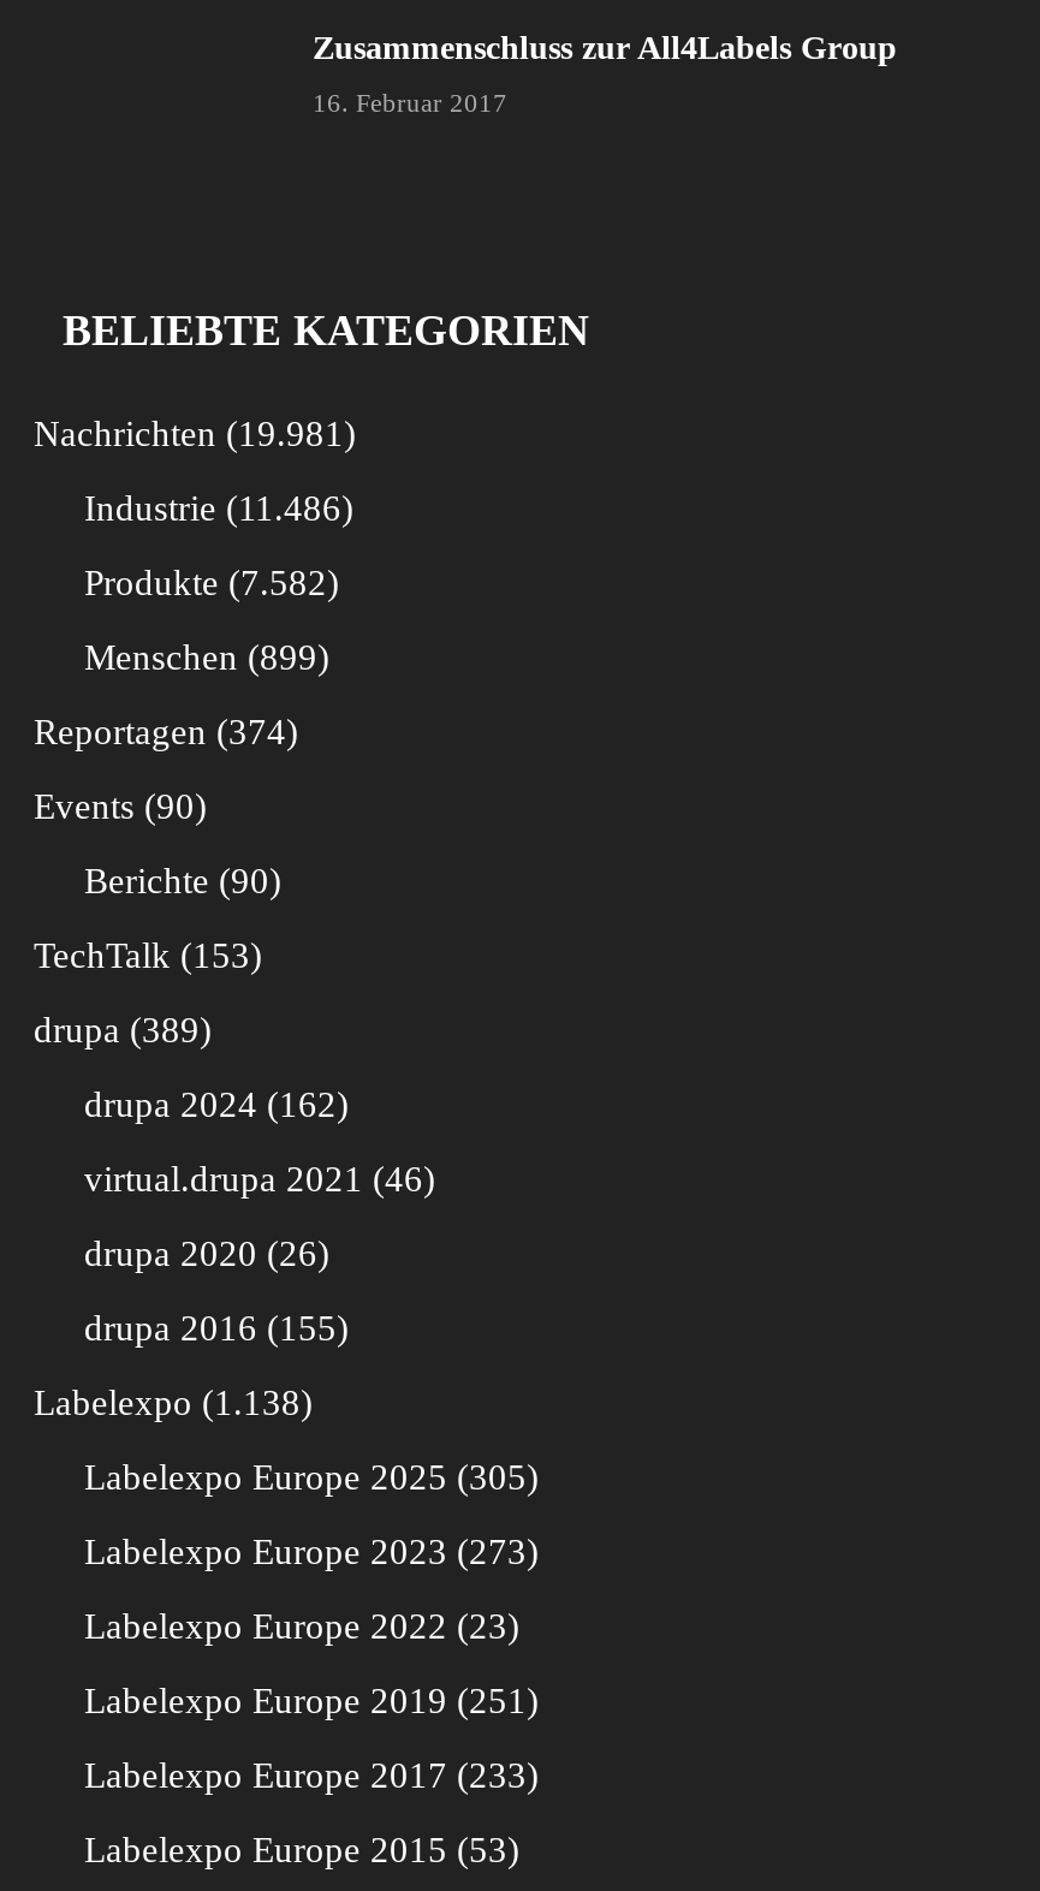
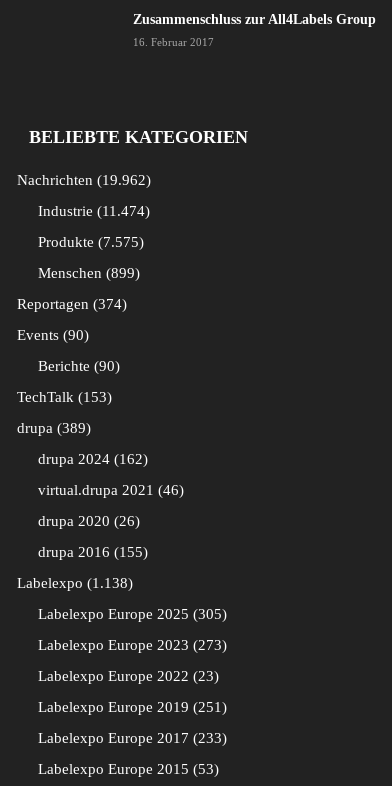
- Nachrichten 19.981
+ Nachrichten 19.962

- Industrie 11.486
+ Industrie 11.474

- Produkte 7.582
+ Produkte 7.575
